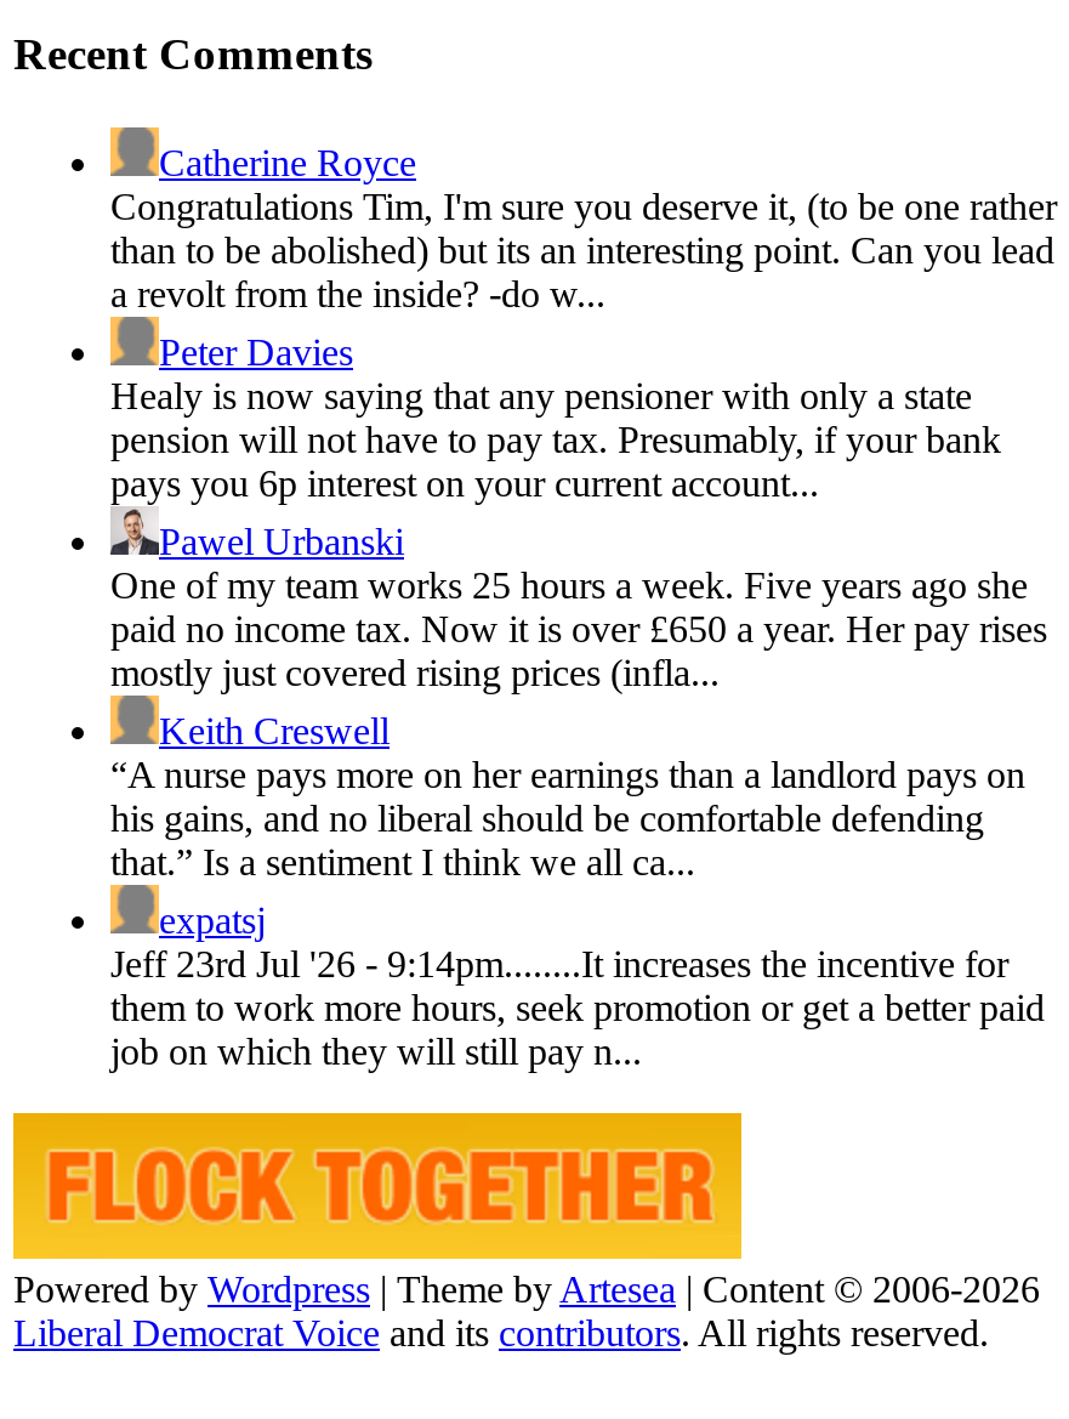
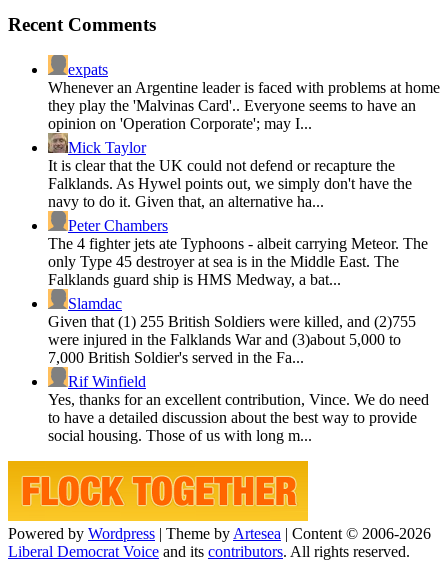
- Catherine Royce
- Congratulations Tim, I'm sure you deserve it, (to be one rather
- than to be abolished) but its an interesting point. Can you lead
- a revolt from the inside? -do w...
- Peter Davies
- Healy is now saying that any pensioner with only a state
- pension will not have to pay tax. Presumably, if your bank
- pays you 6p interest on your current account...
- Pawel Urbanski
- One of my team works 25 hours a week. Five years ago she
- paid no income tax. Now it is over £650 a year. Her pay rises
- mostly just covered rising prices (infla...
- Keith Creswell
- “A nurse pays more on her earnings than a landlord pays on
- his gains, and no liberal should be comfortable defending
- that.” Is a sentiment I think we all ca...
- expatsj
- Jeff 23rd Jul '26 - 9:14pm........It increases the incentive for
- them to work more hours, seek promotion or get a better paid
- job on which they will still pay n...
+ expats
+ Whenever an Argentine leader is faced with problems at home
+ they play the 'Malvinas Card'.. Everyone seems to have an
+ opinion on 'Operation Corporate'; may I...
+ Mick Taylor
+ It is clear that the UK could not defend or recapture the
+ Falklands. As Hywel points out, we simply don't have the
+ navy to do it. Given that, an alternative ha...
+ Peter Chambers
+ The 4 fighter jets ate Typhoons - albeit carrying Meteor. The
+ only Type 45 destroyer at sea is in the Middle East. The
+ Falklands guard ship is HMS Medway, a bat...
+ Slamdac
+ Given that (1) 255 British Soldiers were killed, and (2)755
+ were injured in the Falklands War and (3)about 5,000 to
+ 7,000 British Soldier's served in the Fa...
+ Rif Winfield
+ Yes, thanks for an excellent contribution, Vince. We do need
+ to have a detailed discussion about the best way to provide
+ social housing. Those of us with long m...
